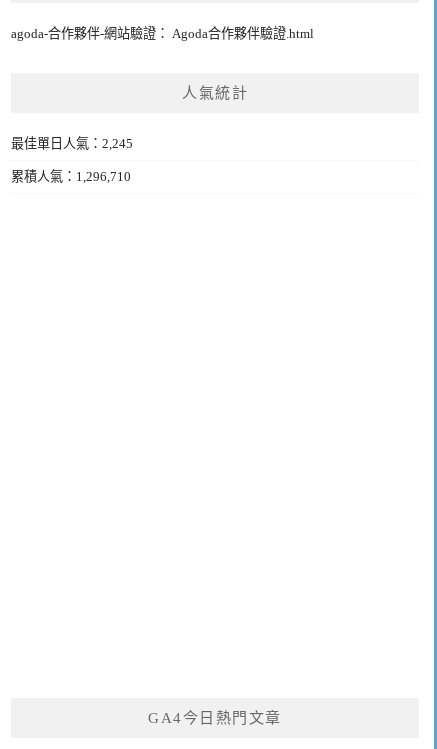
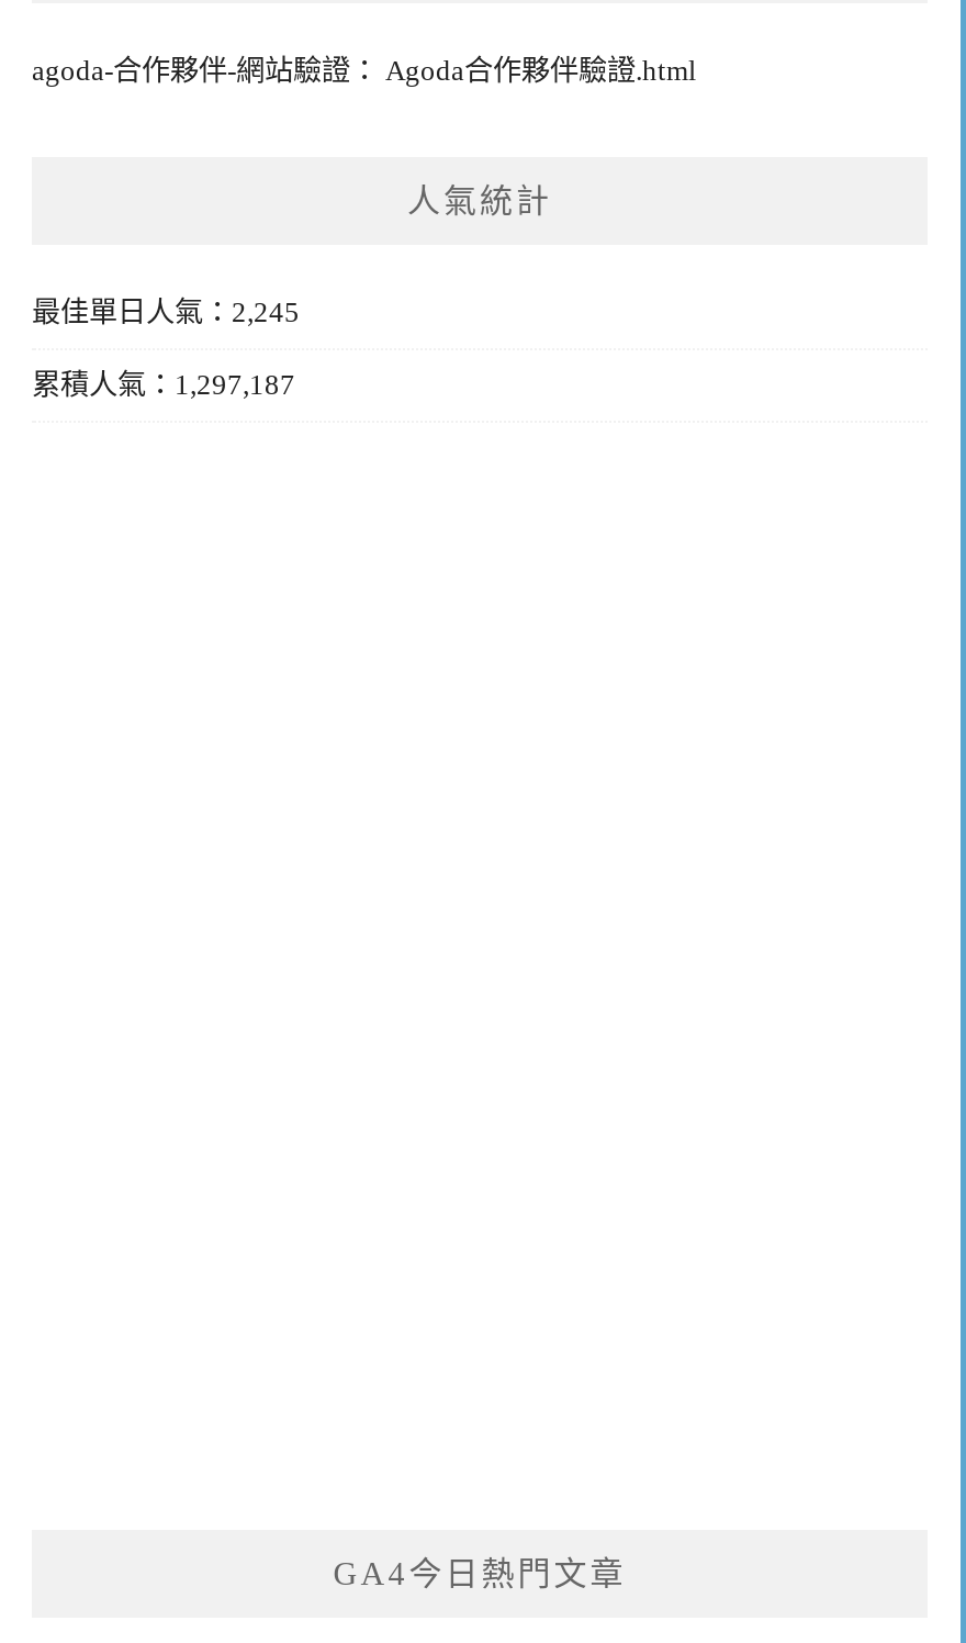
- 累積人氣：1,296,710
+ 累積人氣：1,297,187
